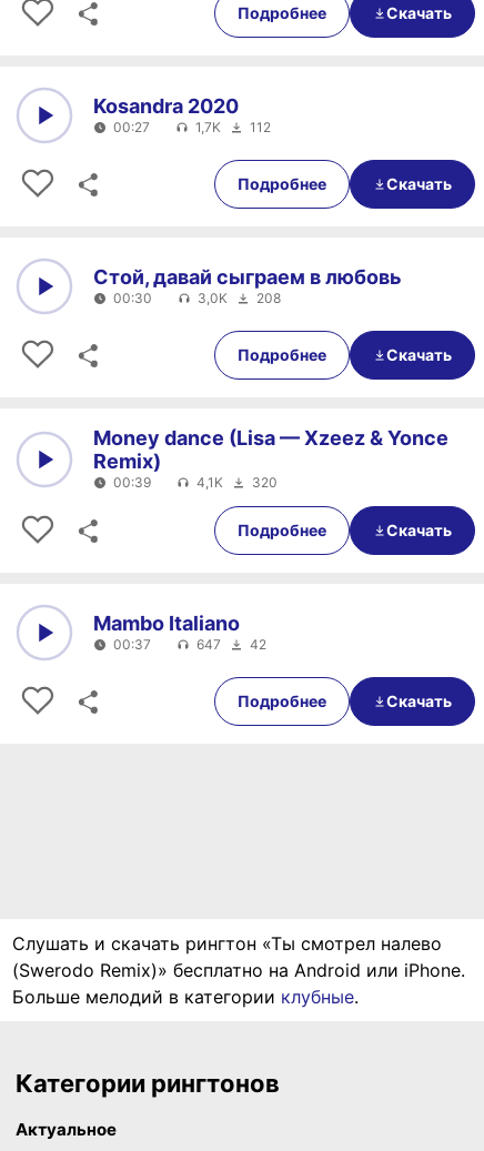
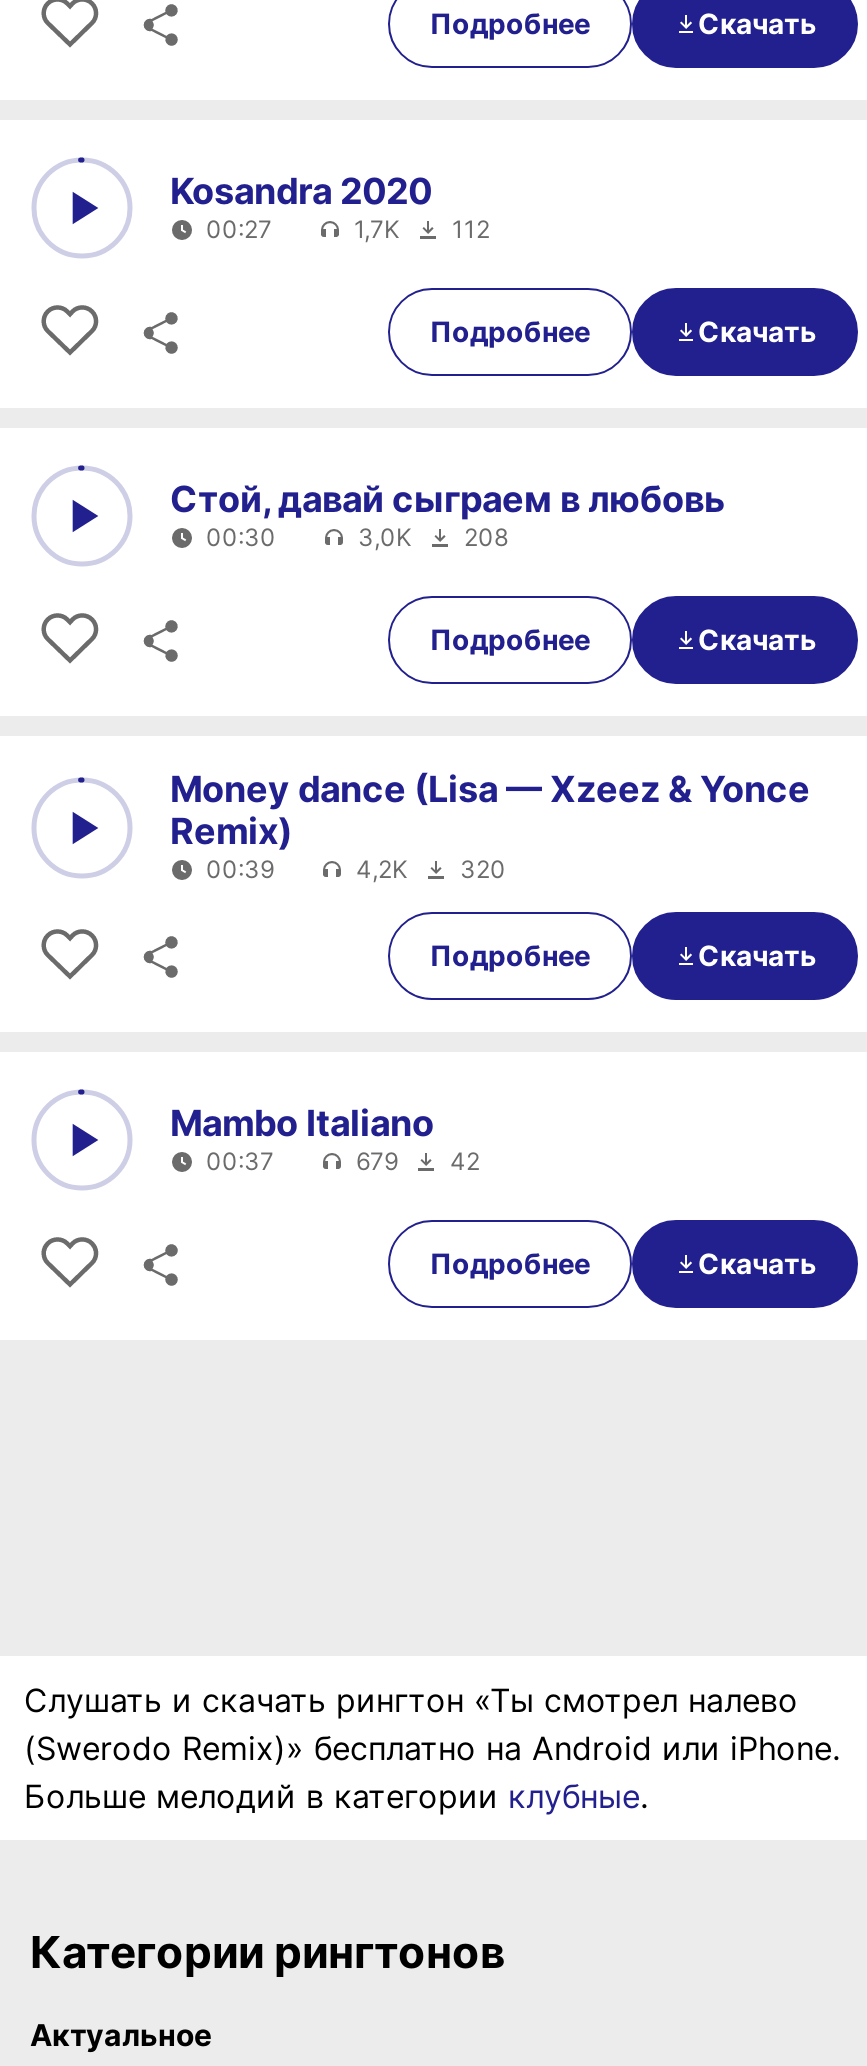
- 4,1K 320
+ 4,2K 320

- 647 42
+ 679 42
